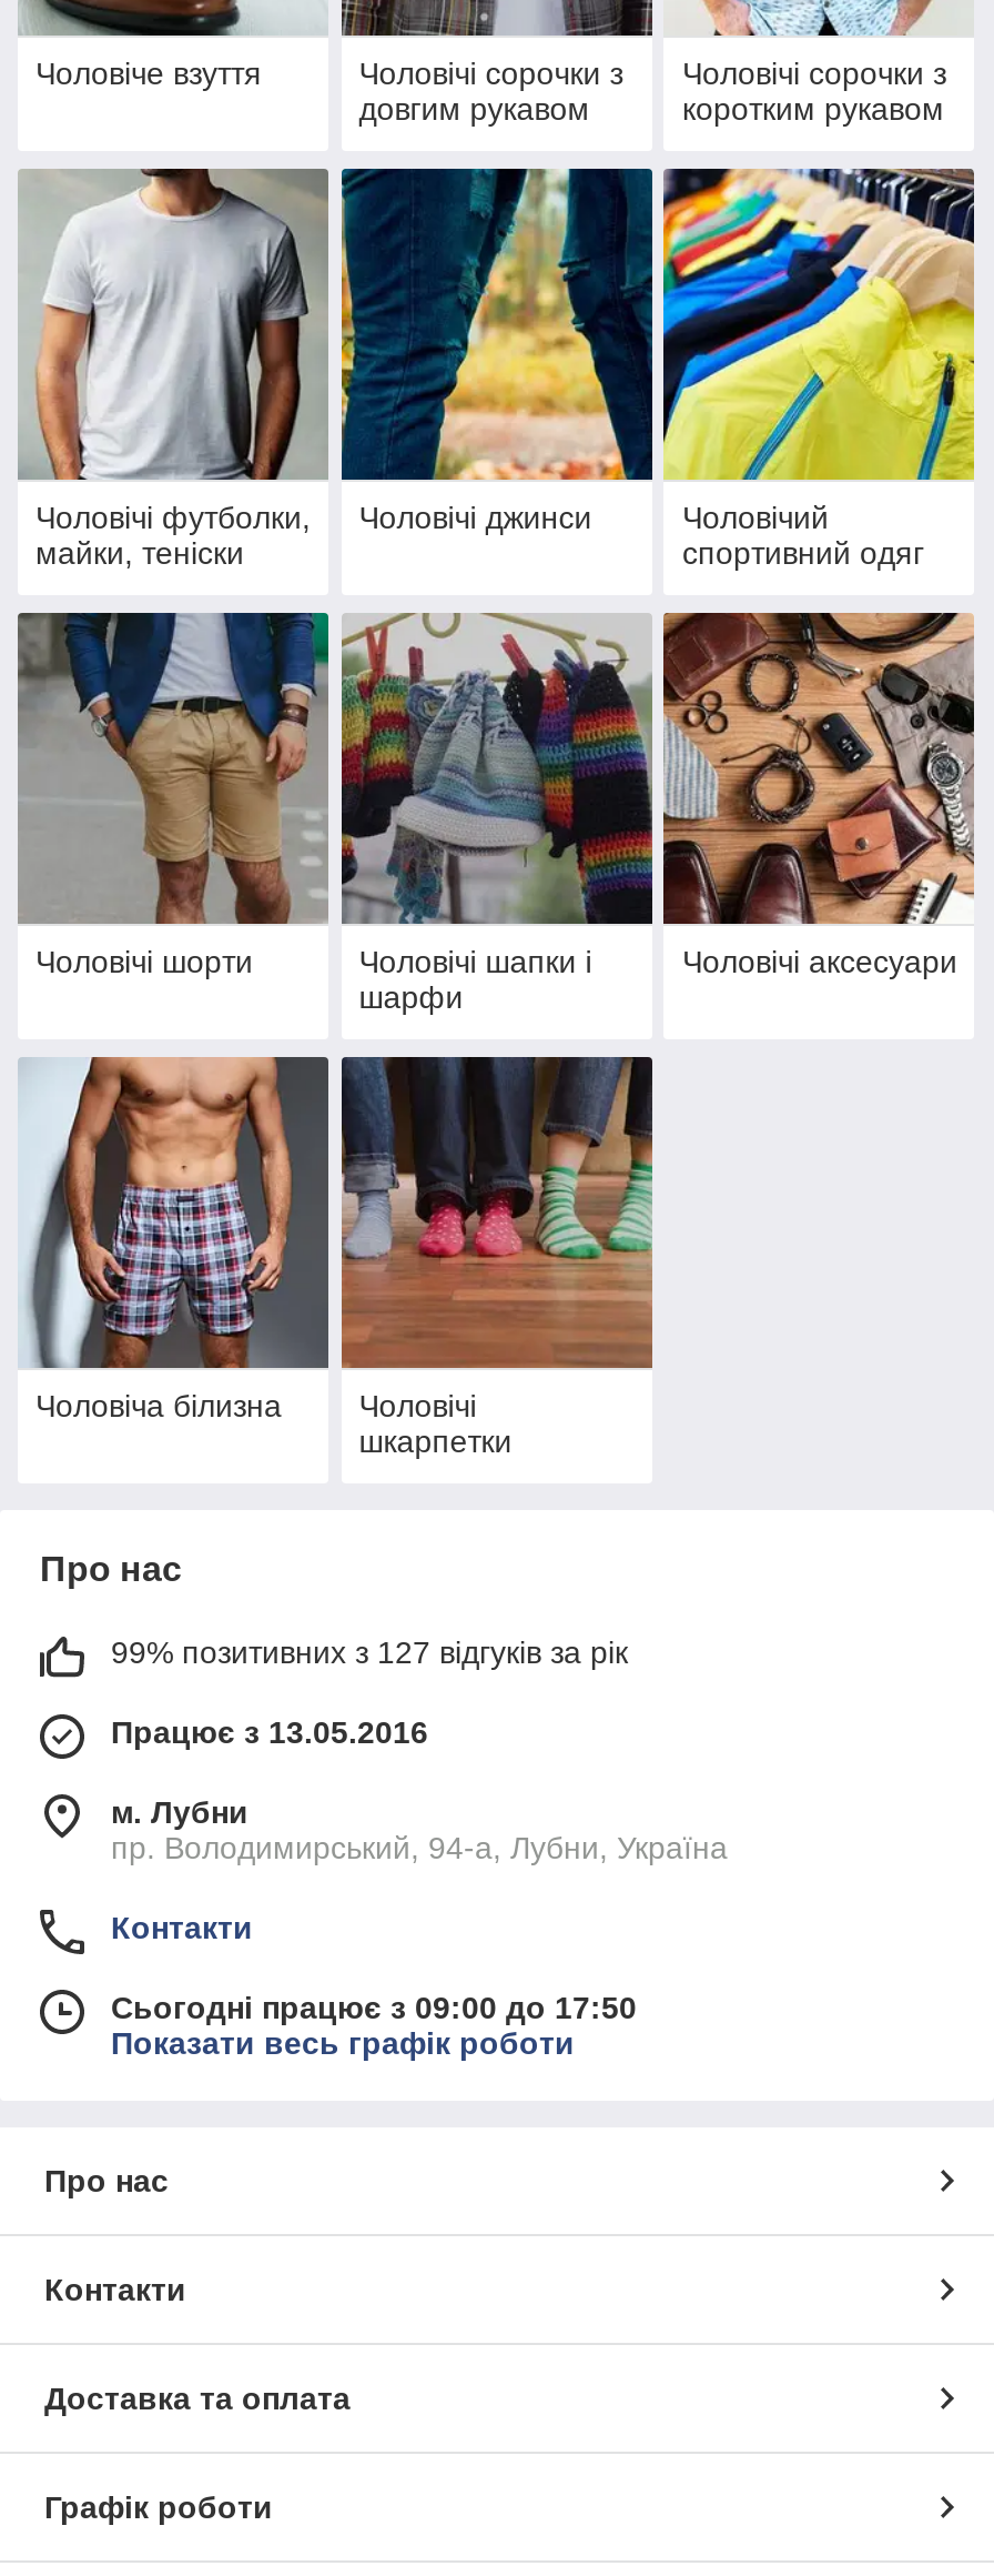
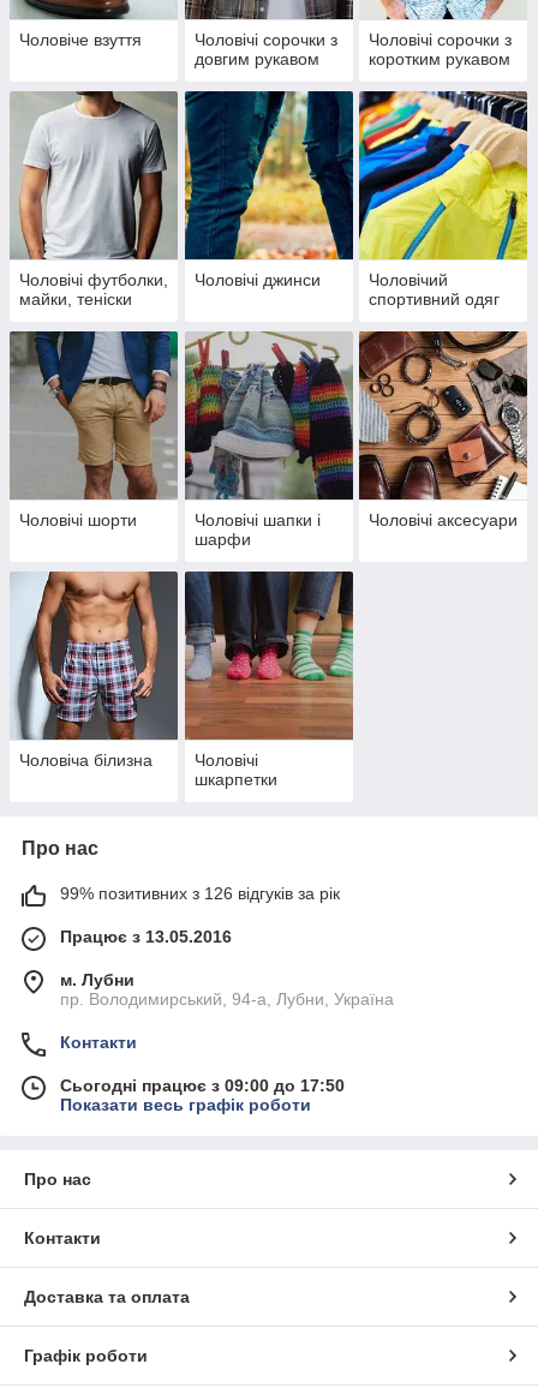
- 99% позитивних з 127 відгуків за рік
+ 99% позитивних з 126 відгуків за рік
